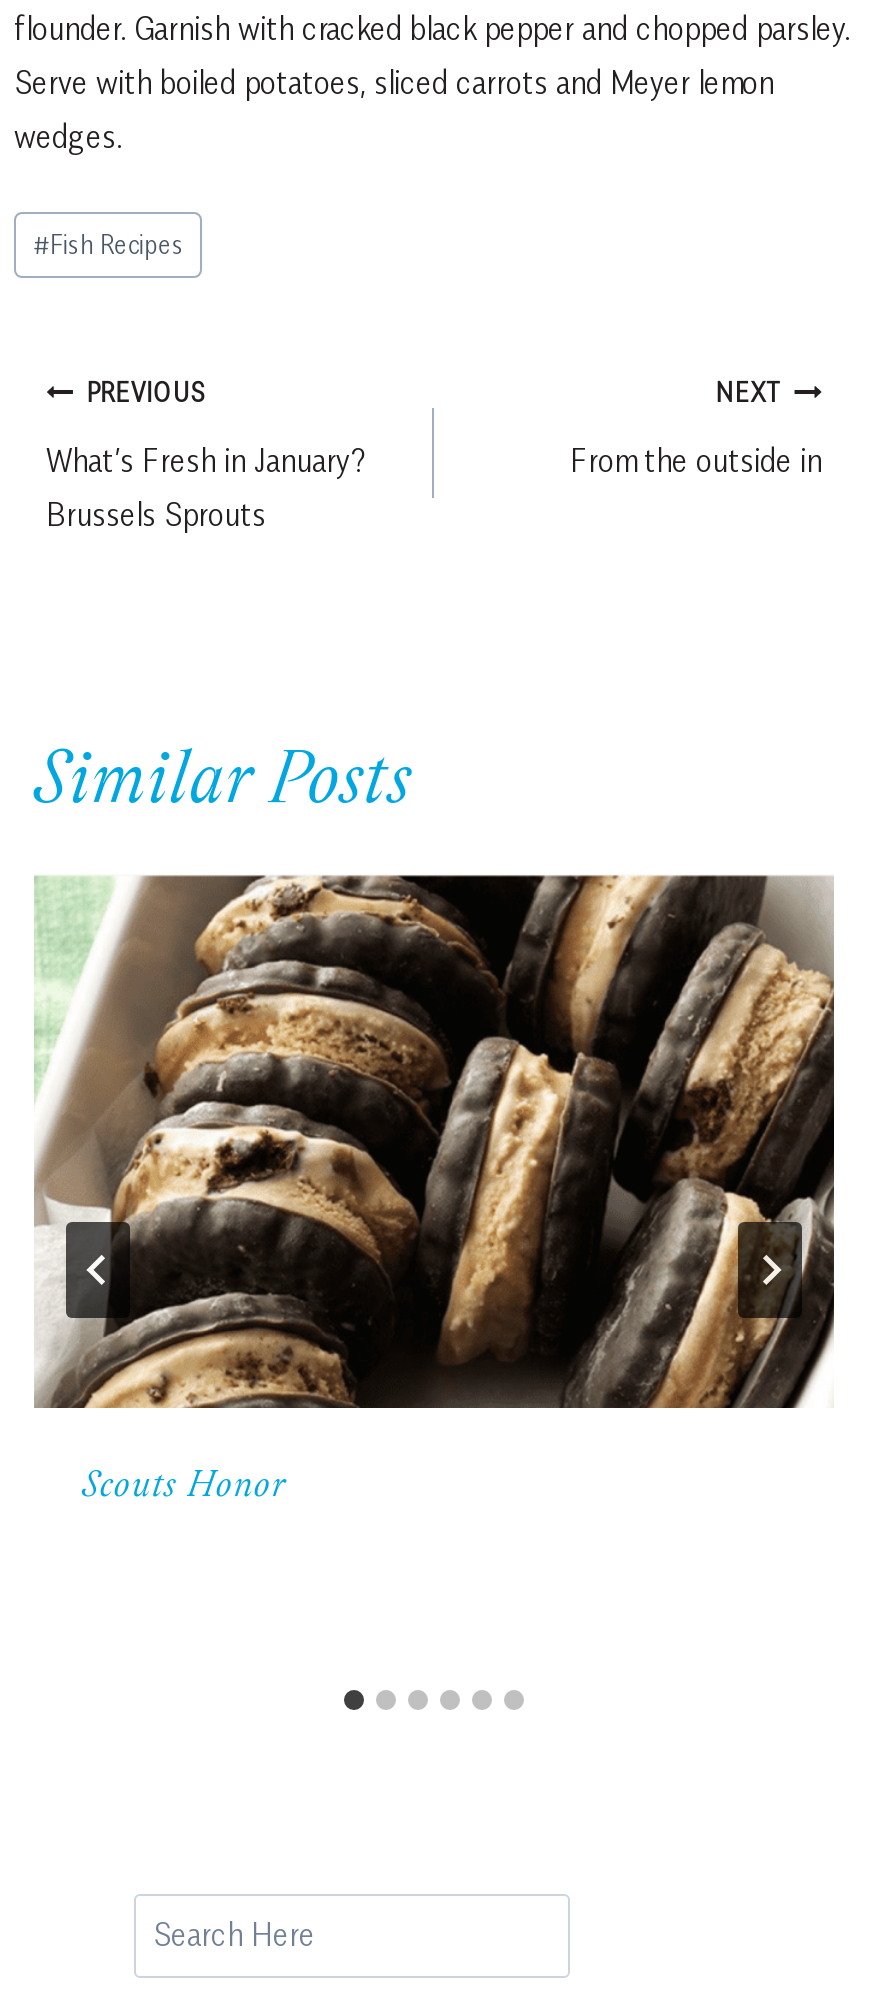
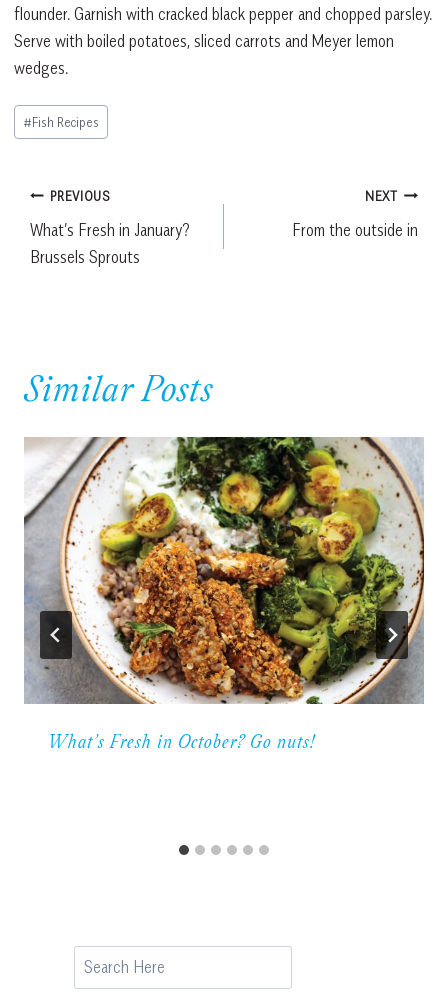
- [image]
- Scouts Honor
+ [image]
+ What’s Fresh in October? Go nuts!
